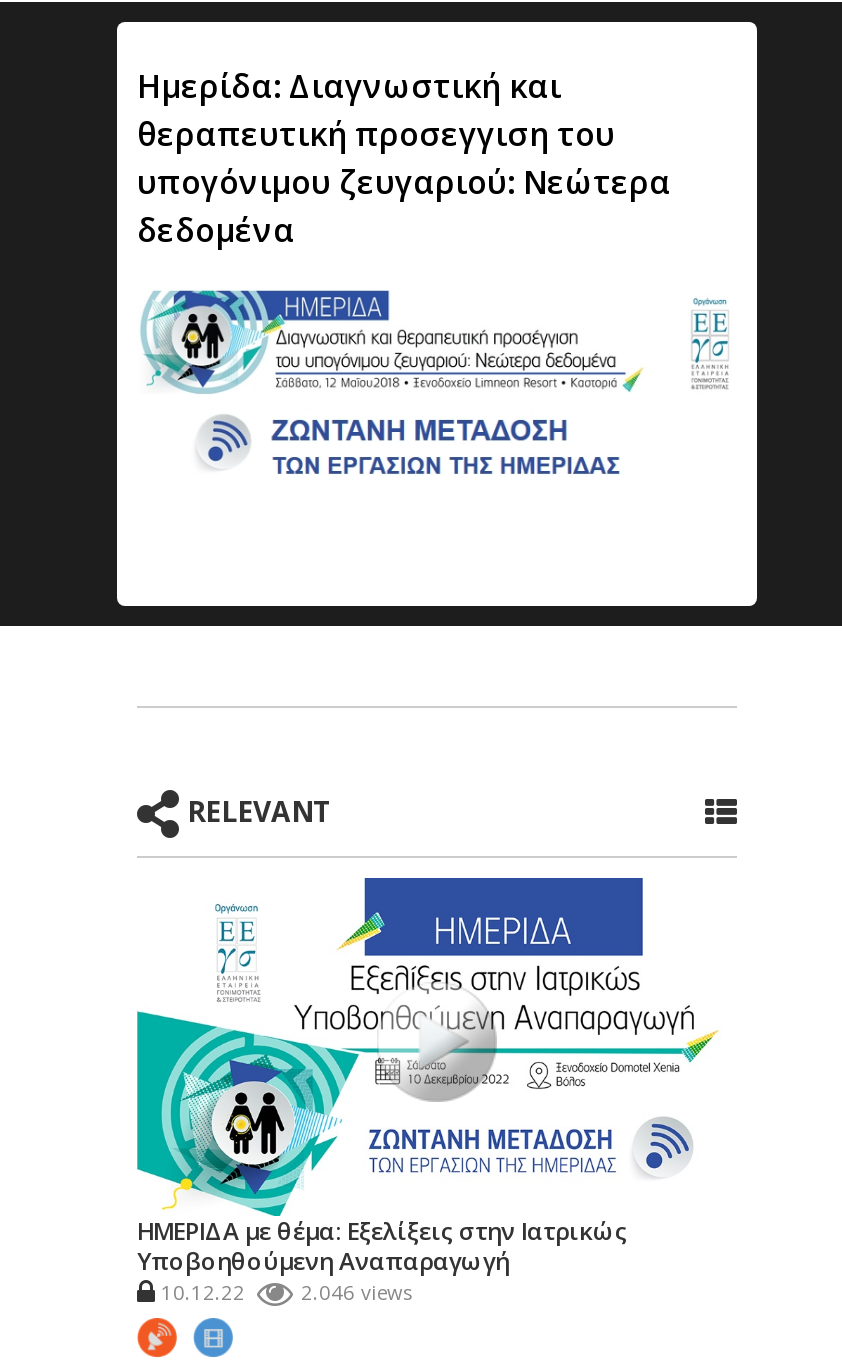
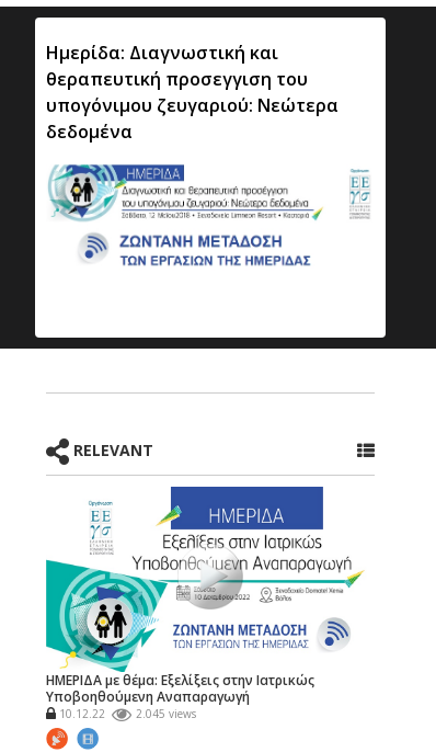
- 10.12.22 2.046 views
+ 10.12.22 2.045 views
